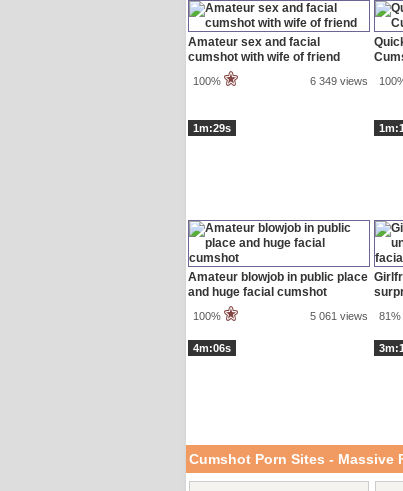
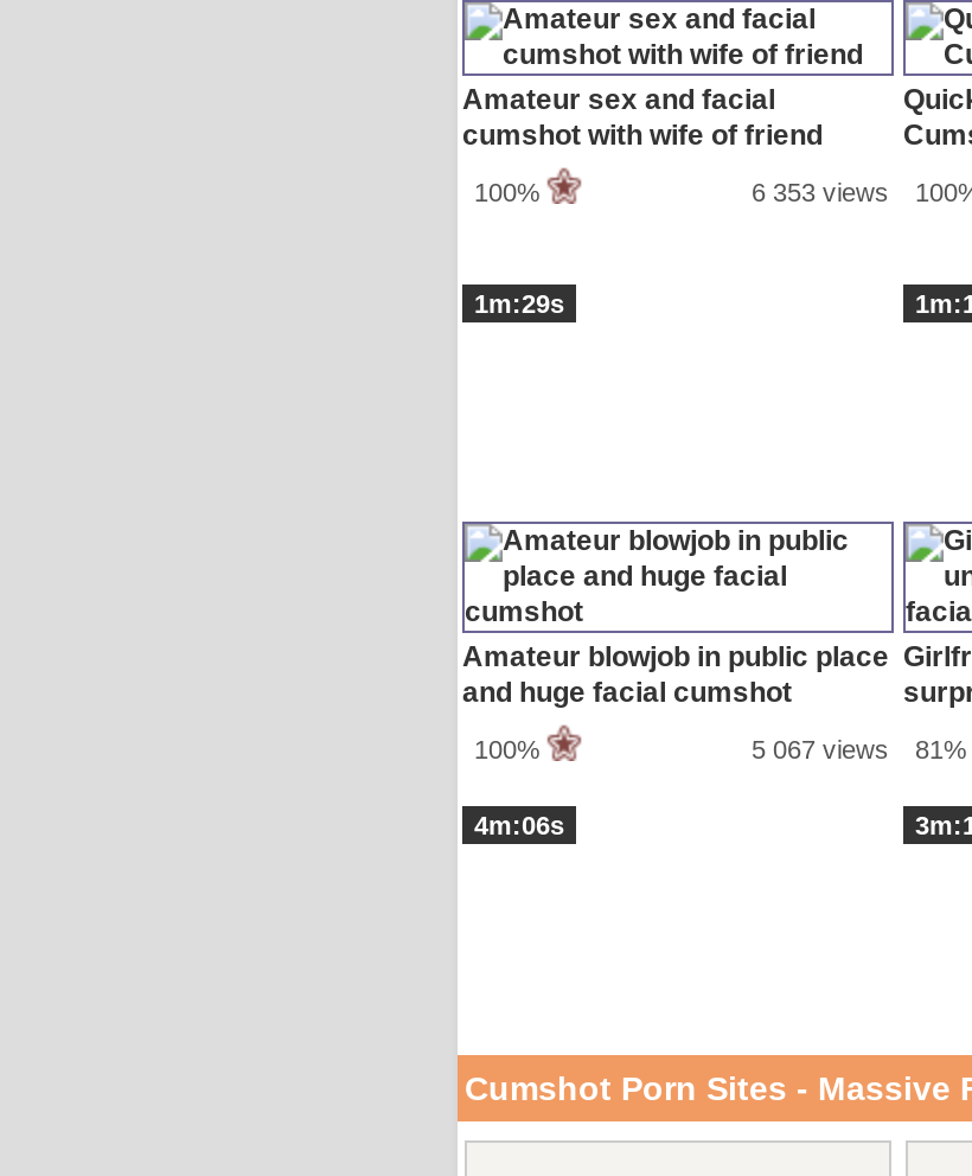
- 6 349 views
+ 6 353 views

- 5 061 views 81%
+ 5 067 views 81%
